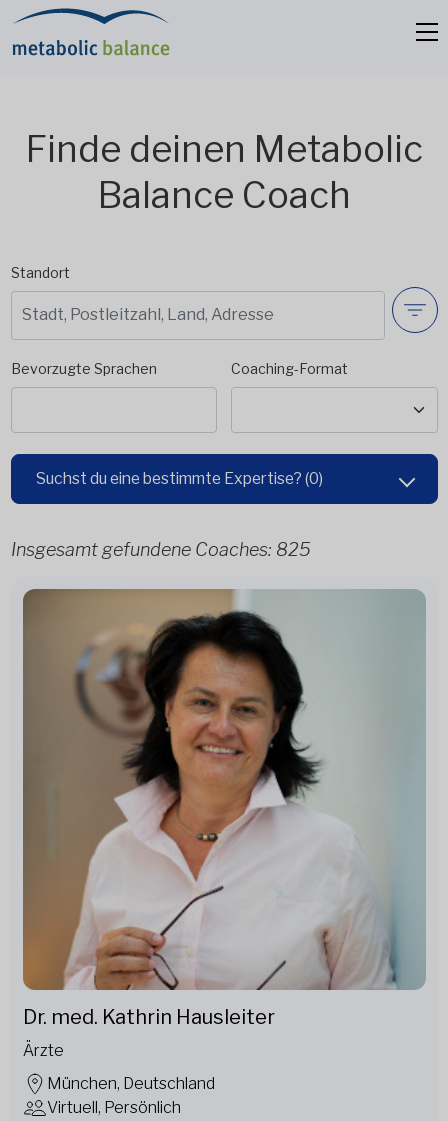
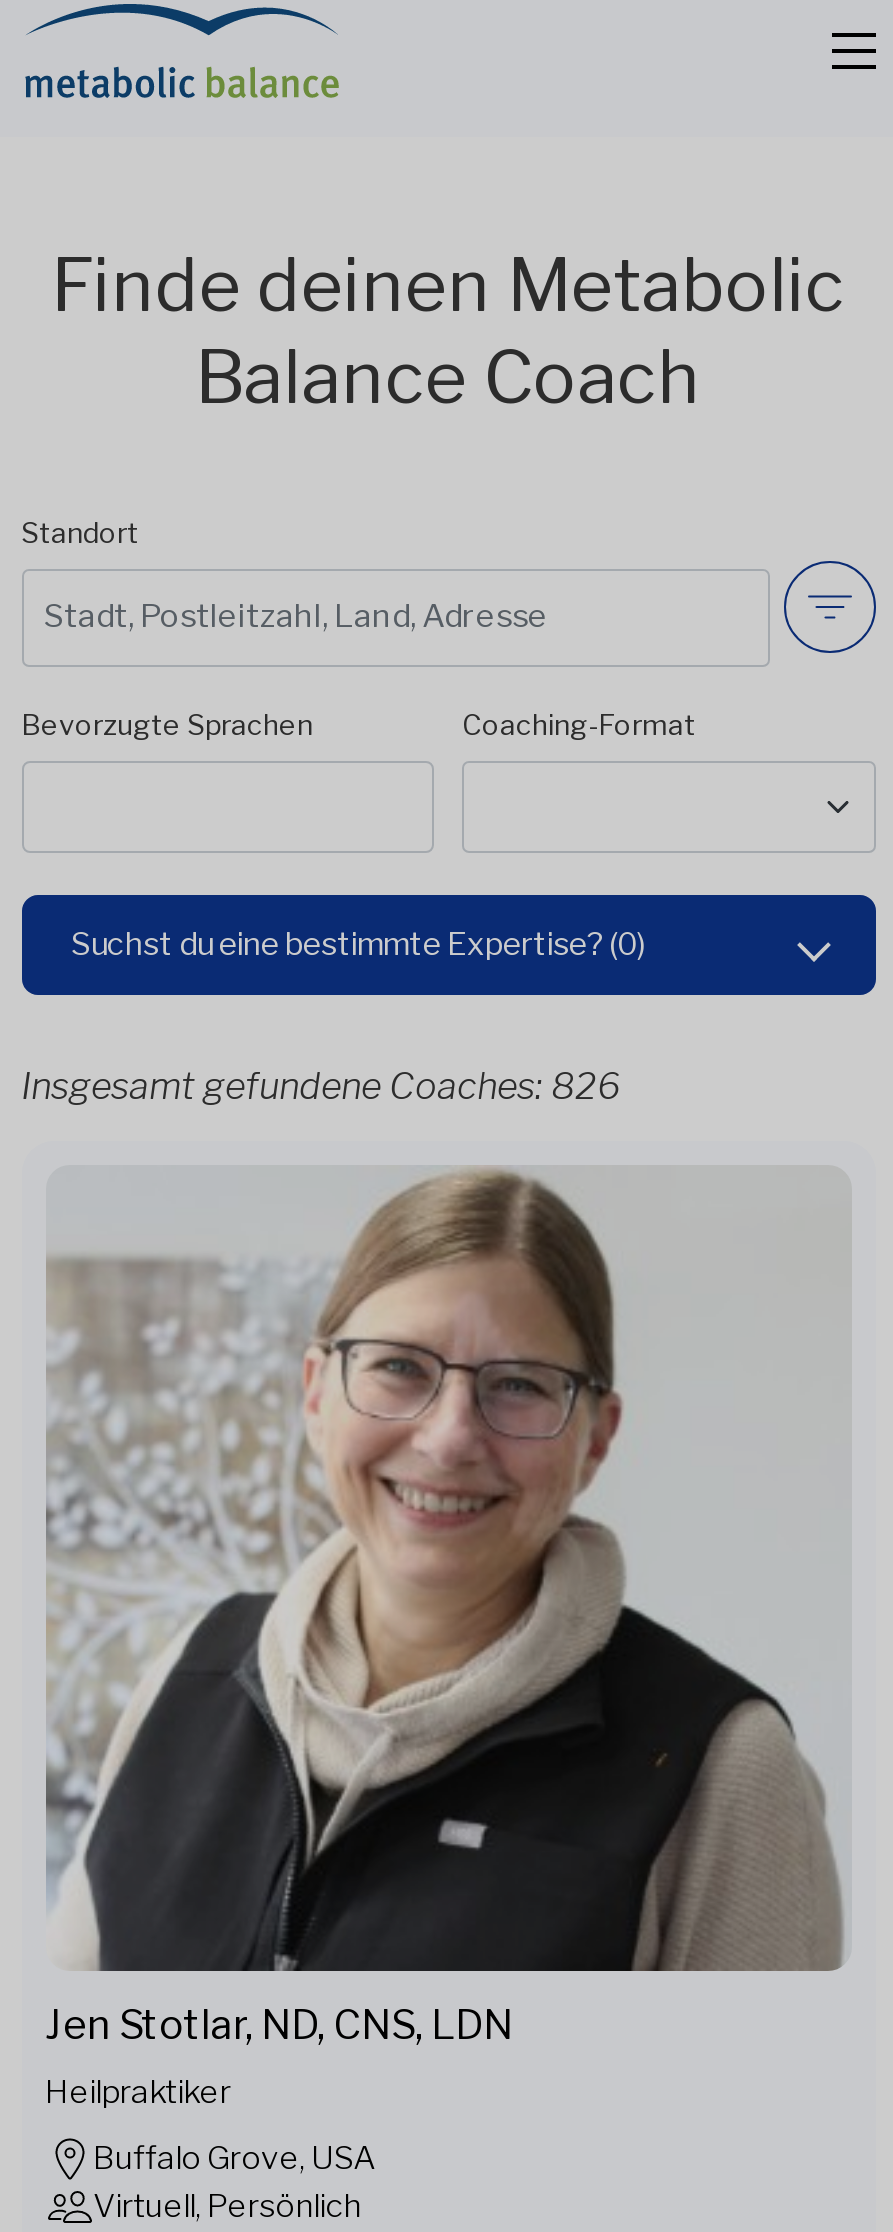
- Insgesamt gefundene Coaches: 825
+ Insgesamt gefundene Coaches: 826

- [image]
- Dr. med. Kathrin Hausleiter
+ [image]
+ Jen Stotlar, ND, CNS, LDN

- Ärzte
+ Heilpraktiker

- München, Deutschland
+ Buffalo Grove, USA
